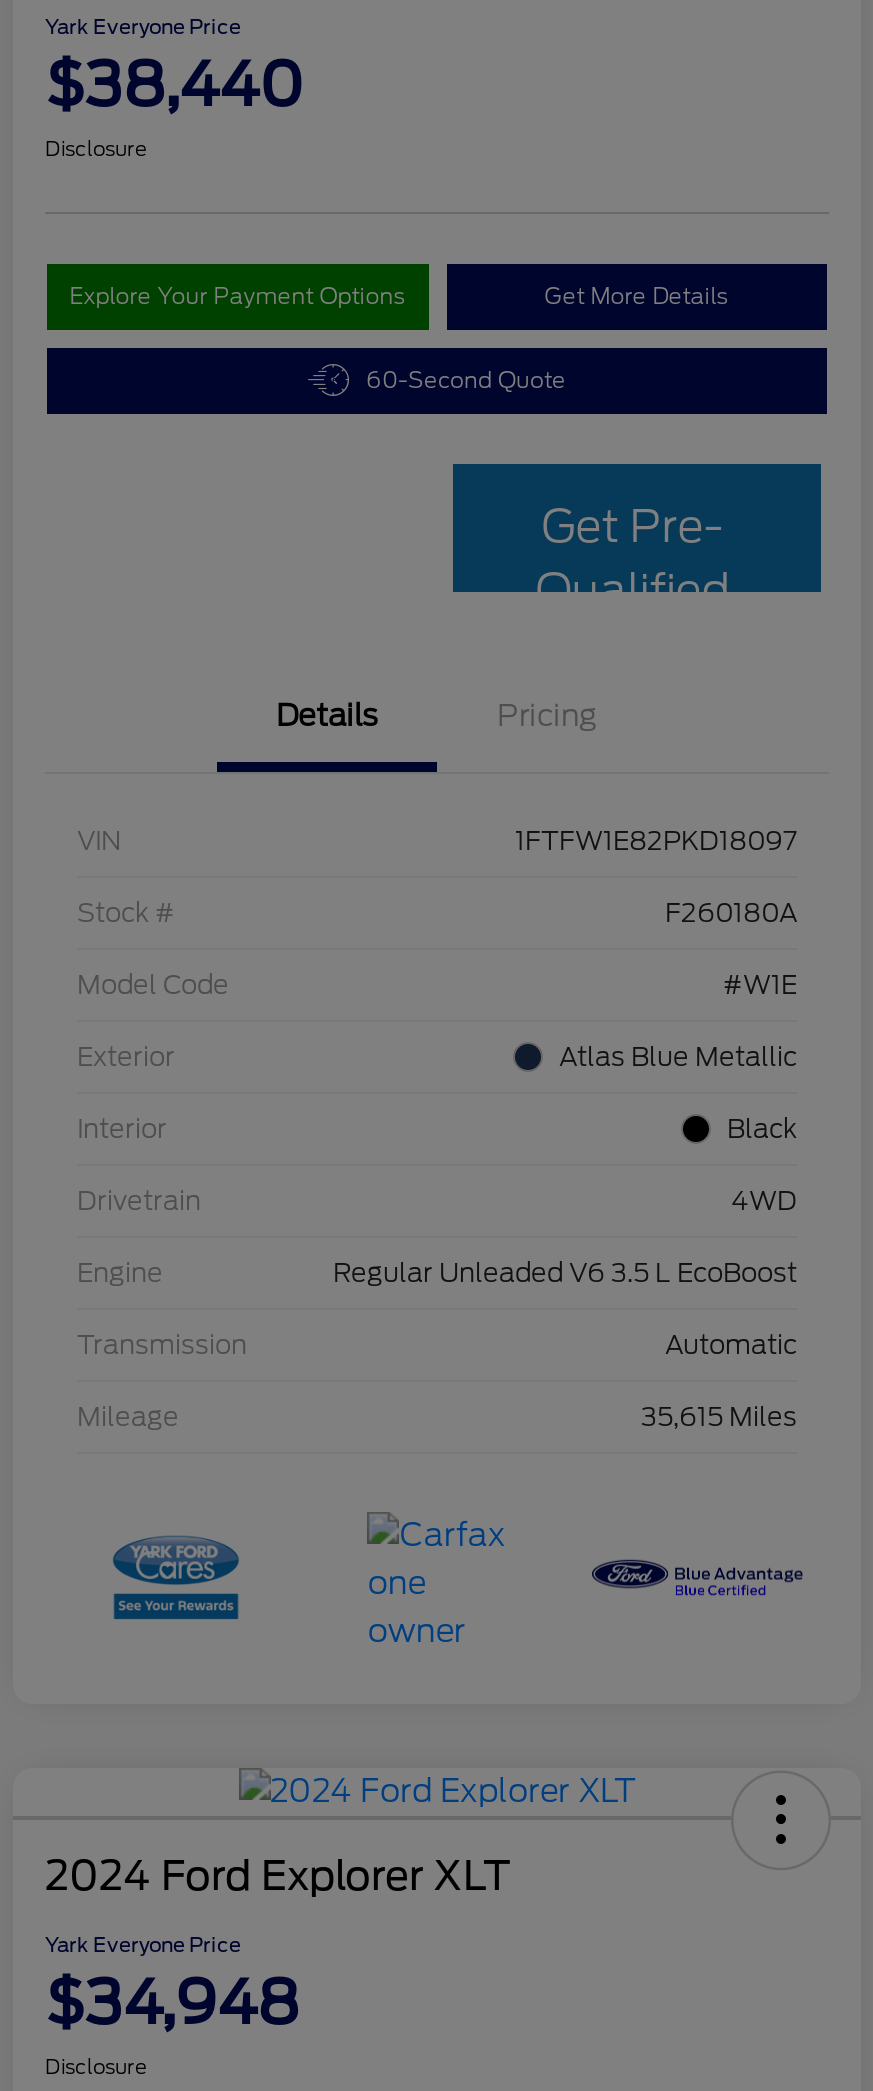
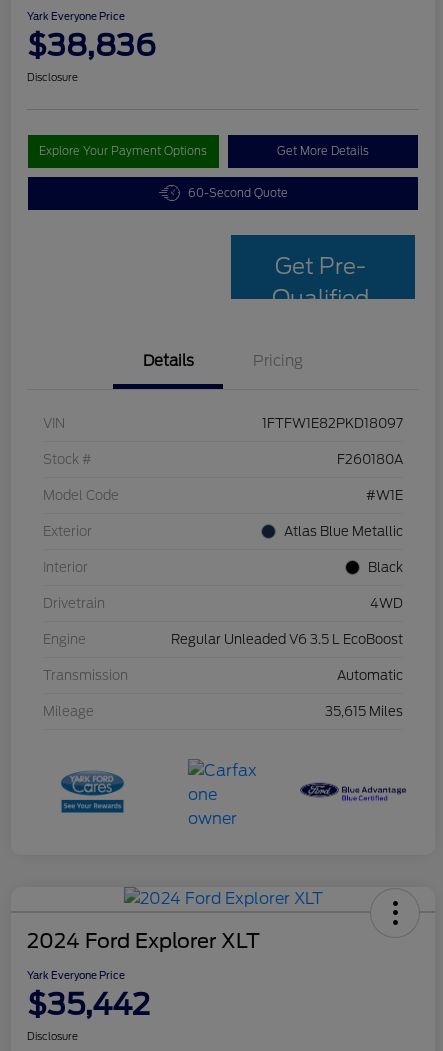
- $38,440
+ $38,836

- $34,948
+ $35,442
